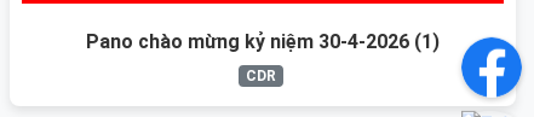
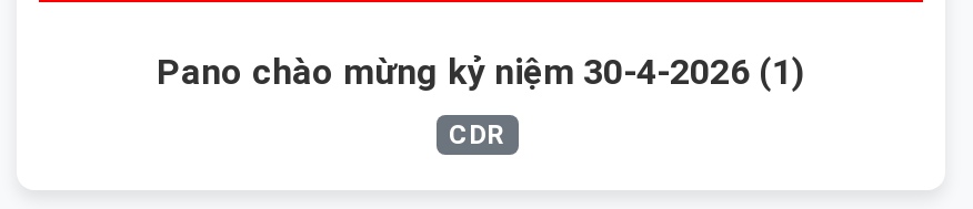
- [image]
